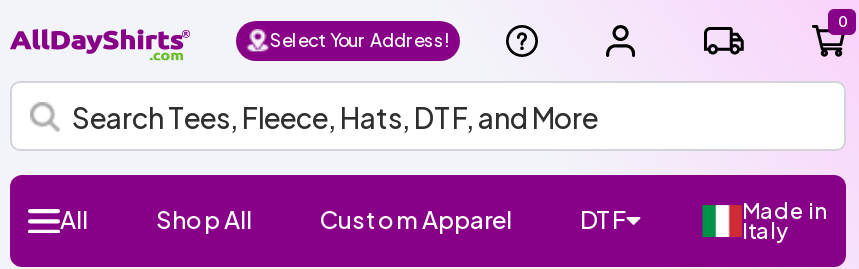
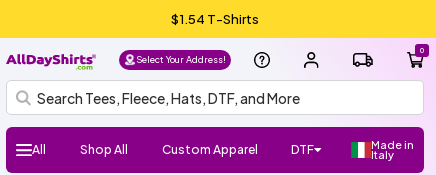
+ $1.54 T-Shirts
